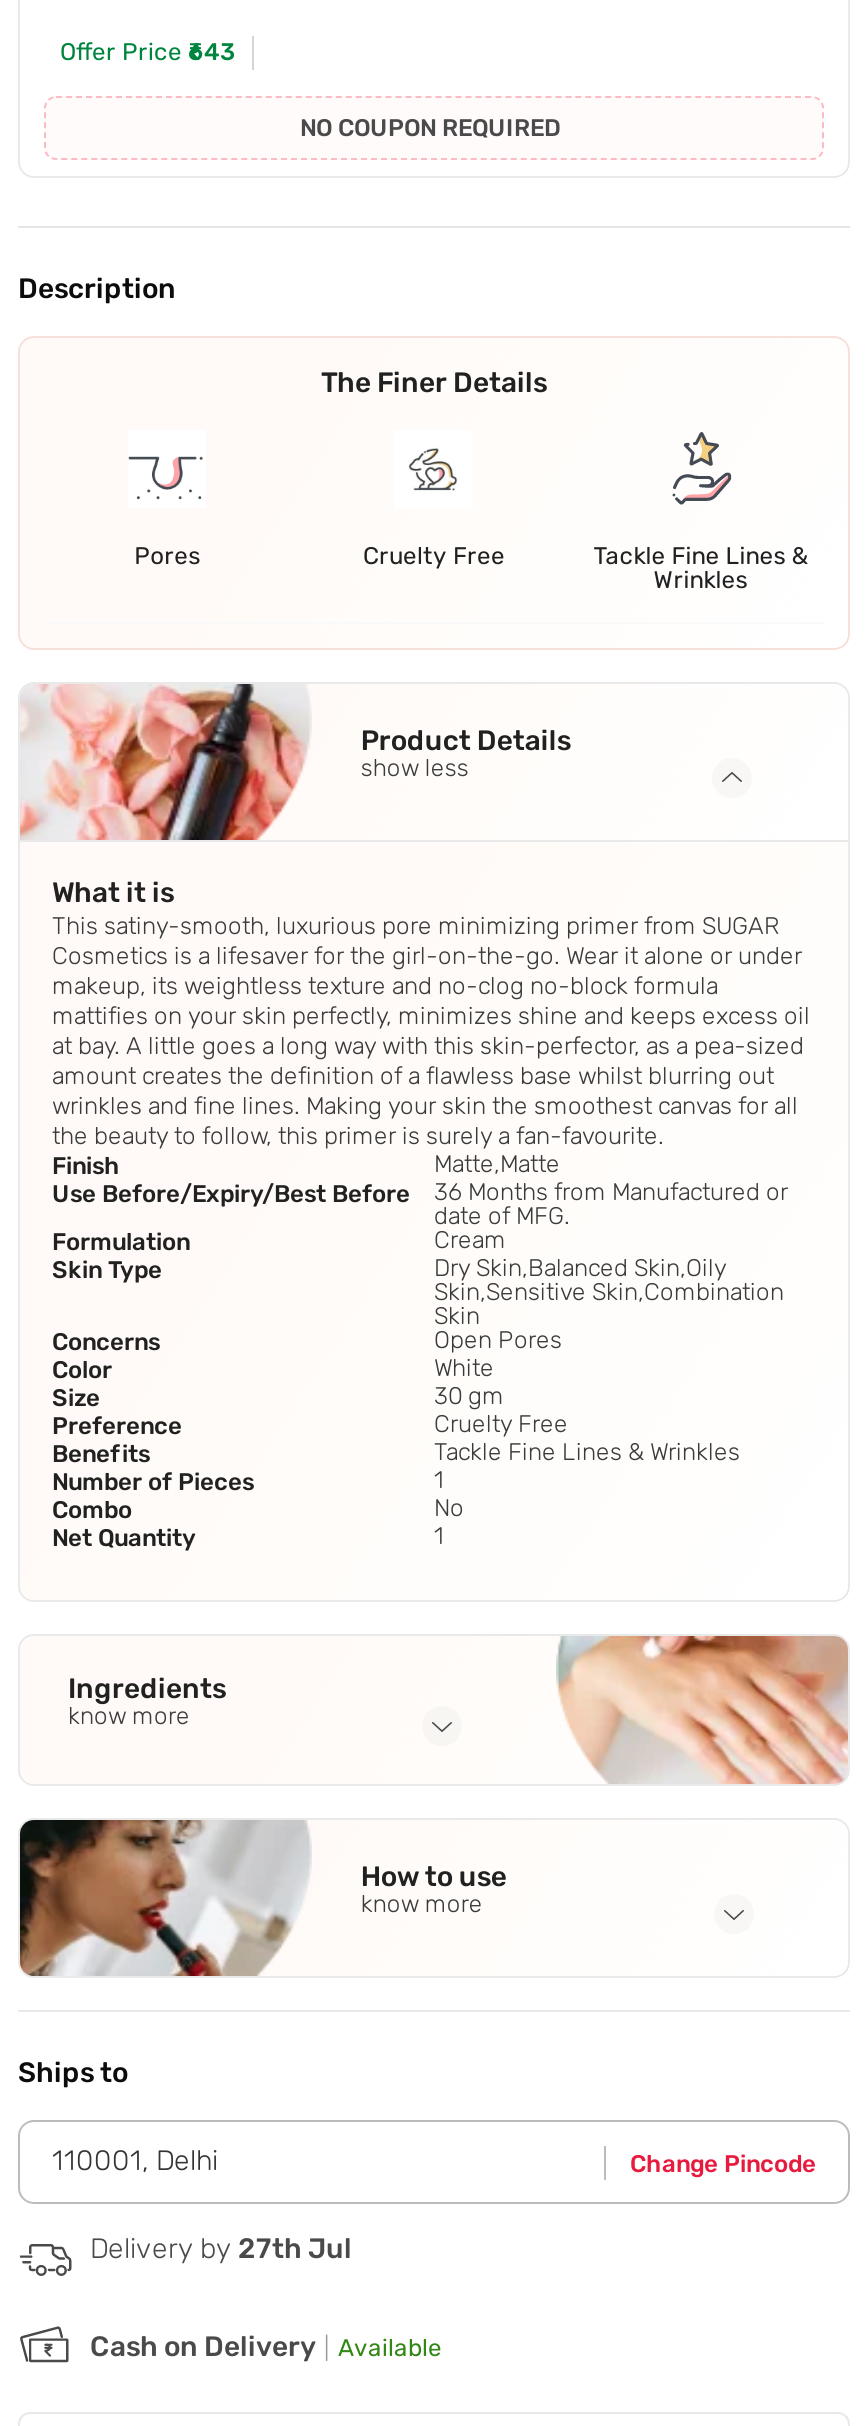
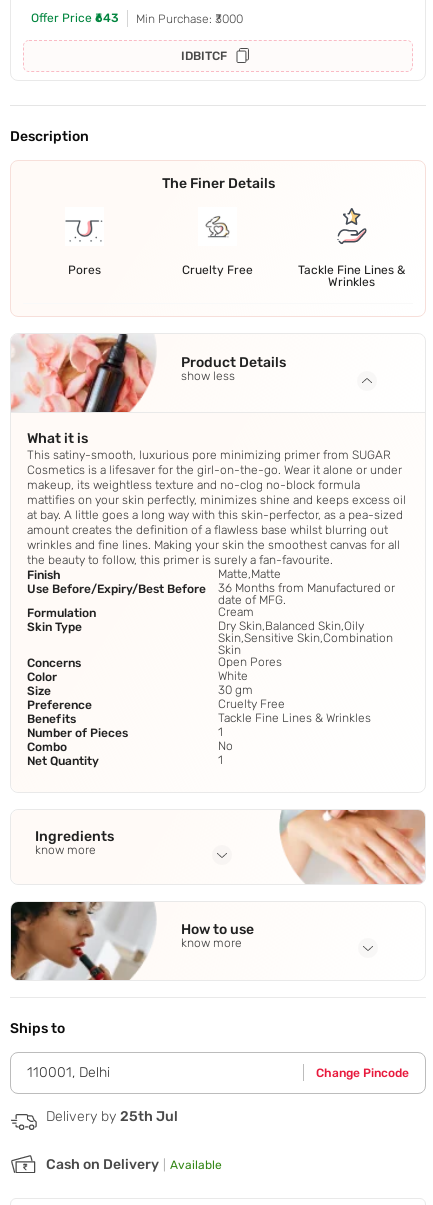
- NO COUPON REQUIRED
+ Min Purchase: ₹3000
+ IDBITCF

- Delivery by 27th Jul
+ Delivery by 25th Jul
